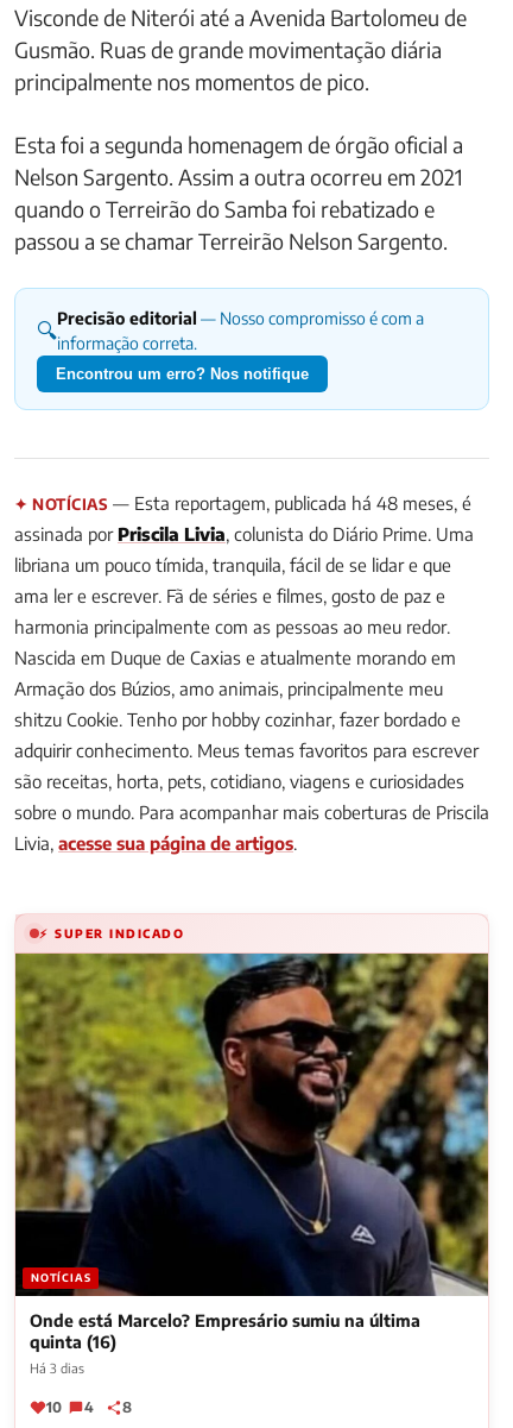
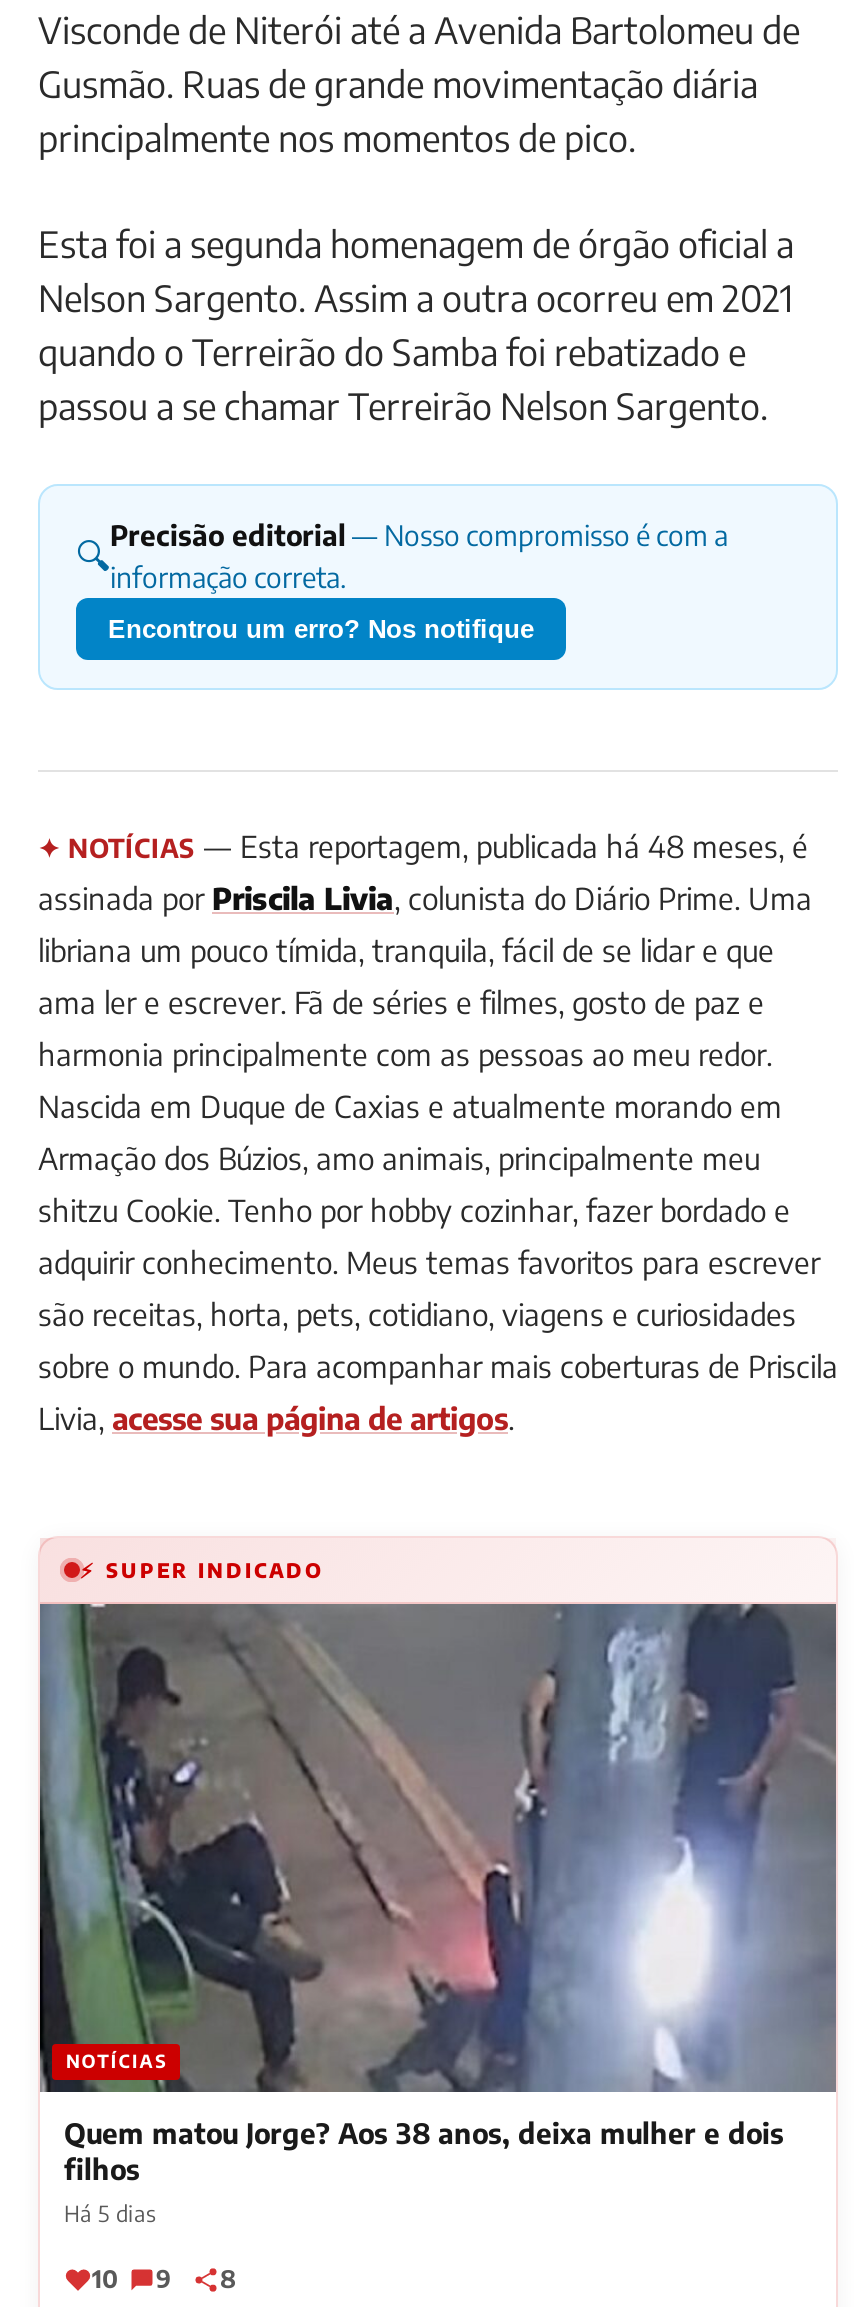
- [image]
- Onde está Marcelo? Empresário sumiu na última
- quinta (16)
- Há 3 dias
+ [image]
+ Quem matou Jorge? Aos 38 anos, deixa mulher e dois
+ filhos
+ Há 5 dias

- 10 4 8
+ 10 9 8
